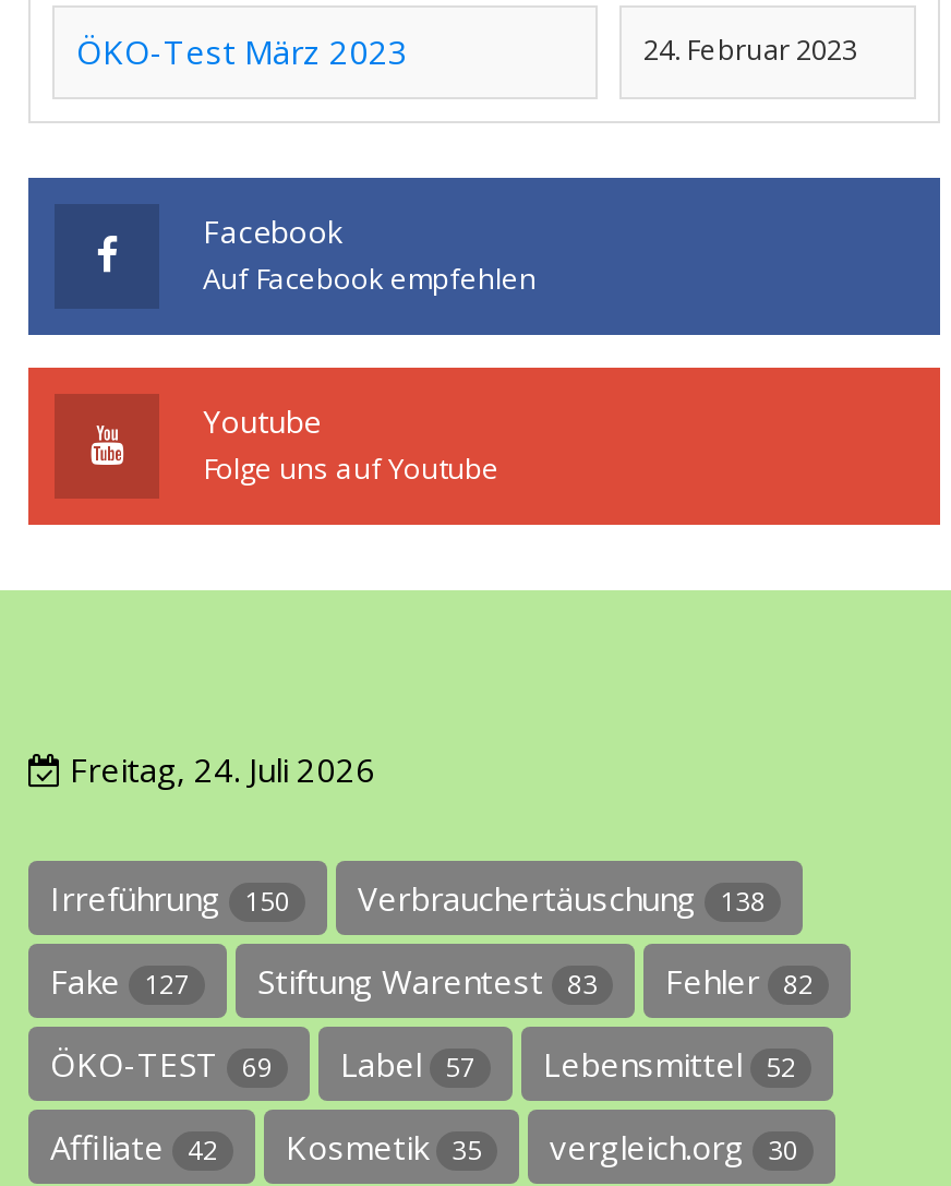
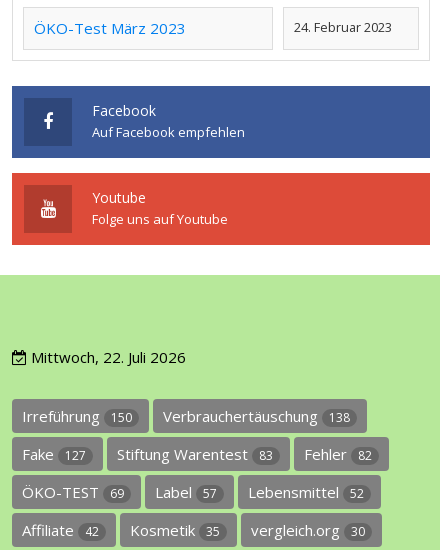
- Freitag, 24. Juli 2026
+ Mittwoch, 22. Juli 2026
